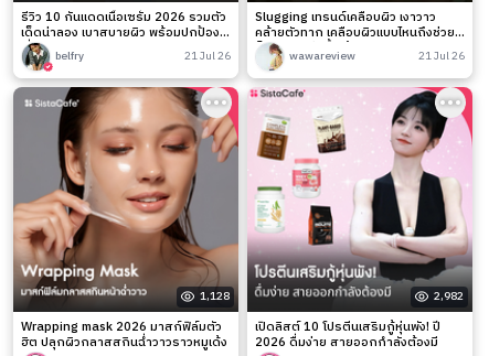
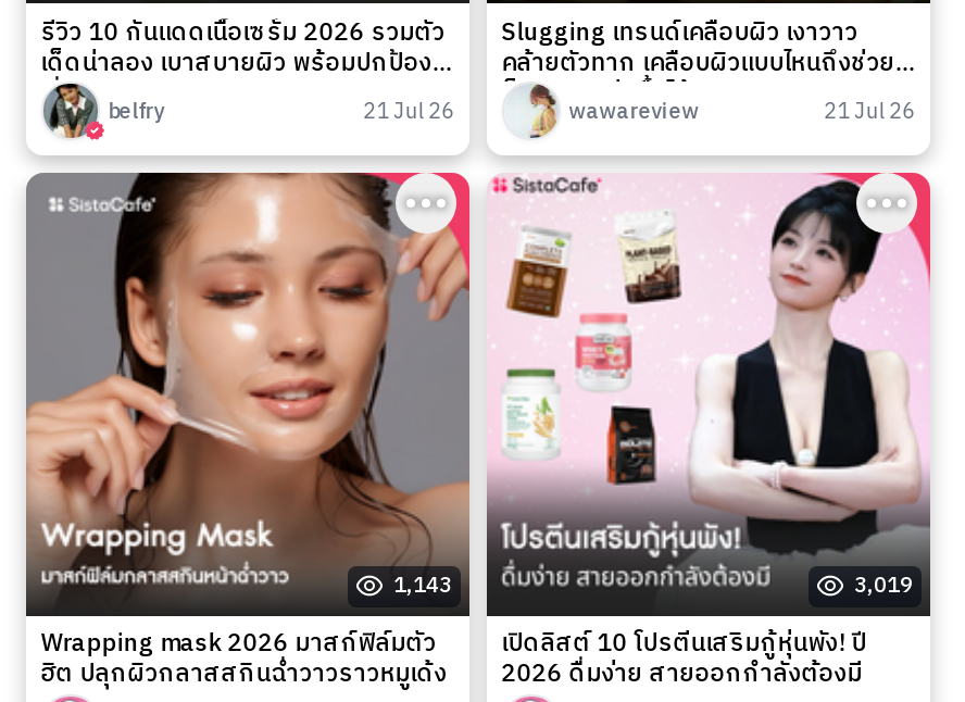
- 1,128
+ 1,143

- 2,982
+ 3,019
